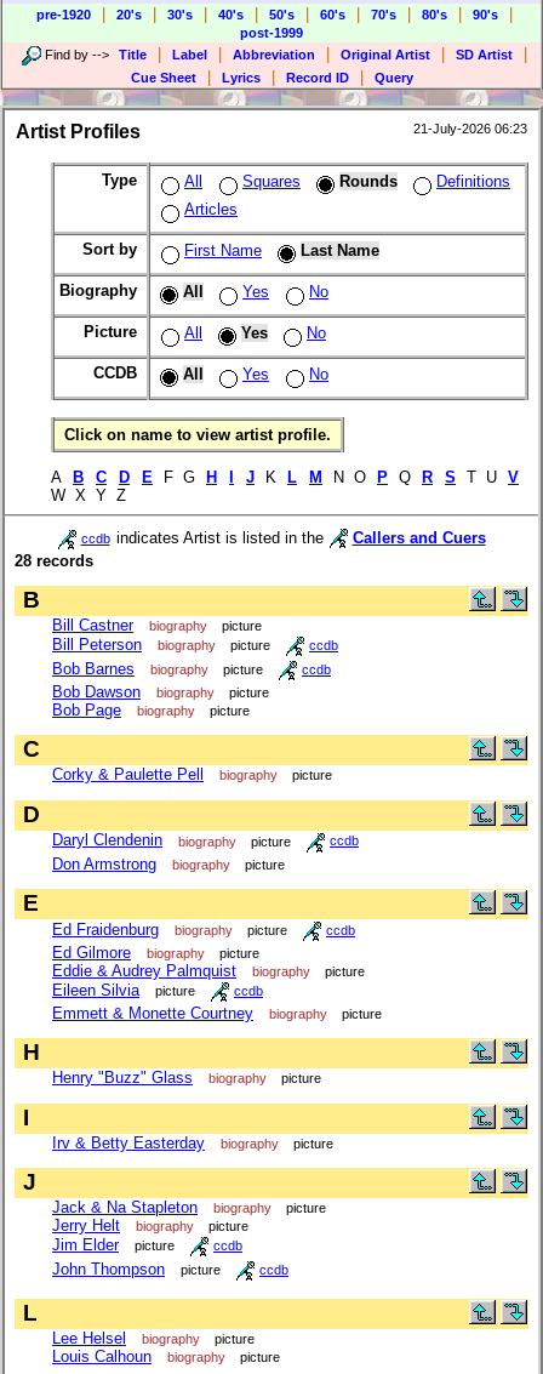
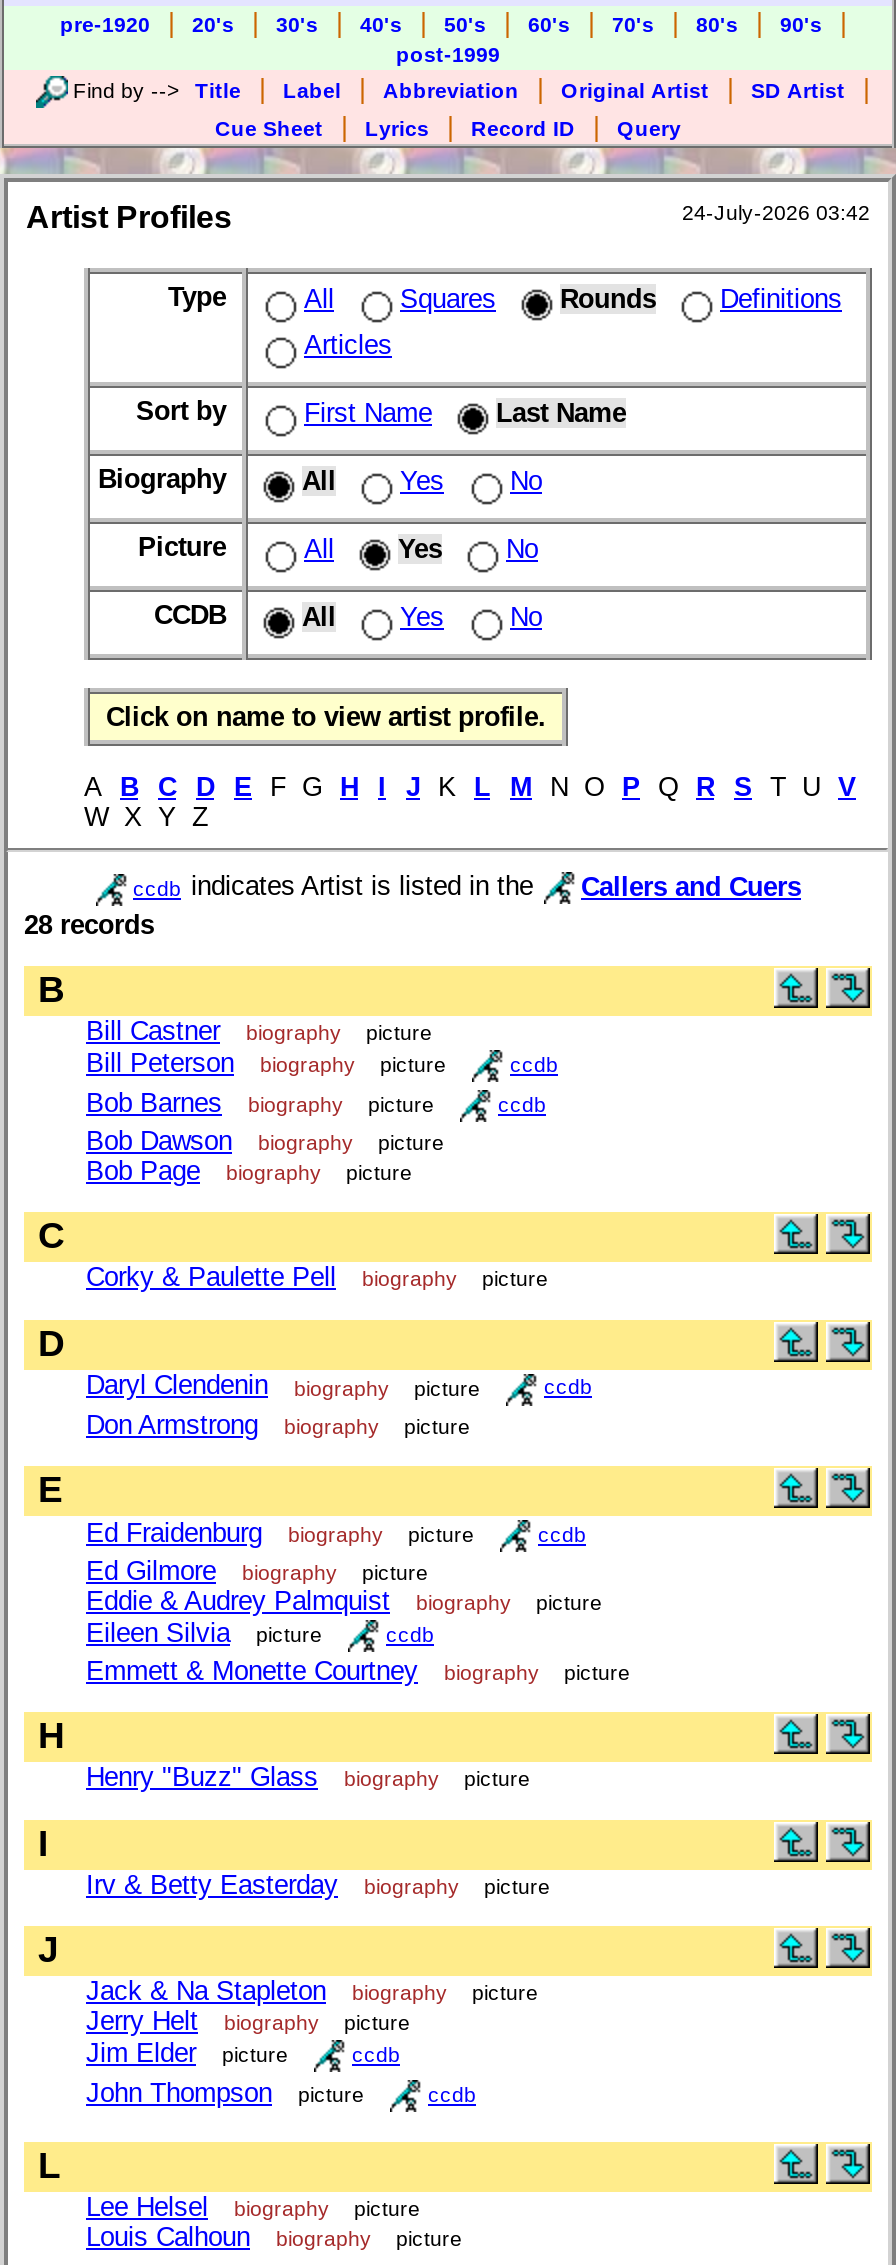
- 21-July-2026 06:23
+ 24-July-2026 03:42
